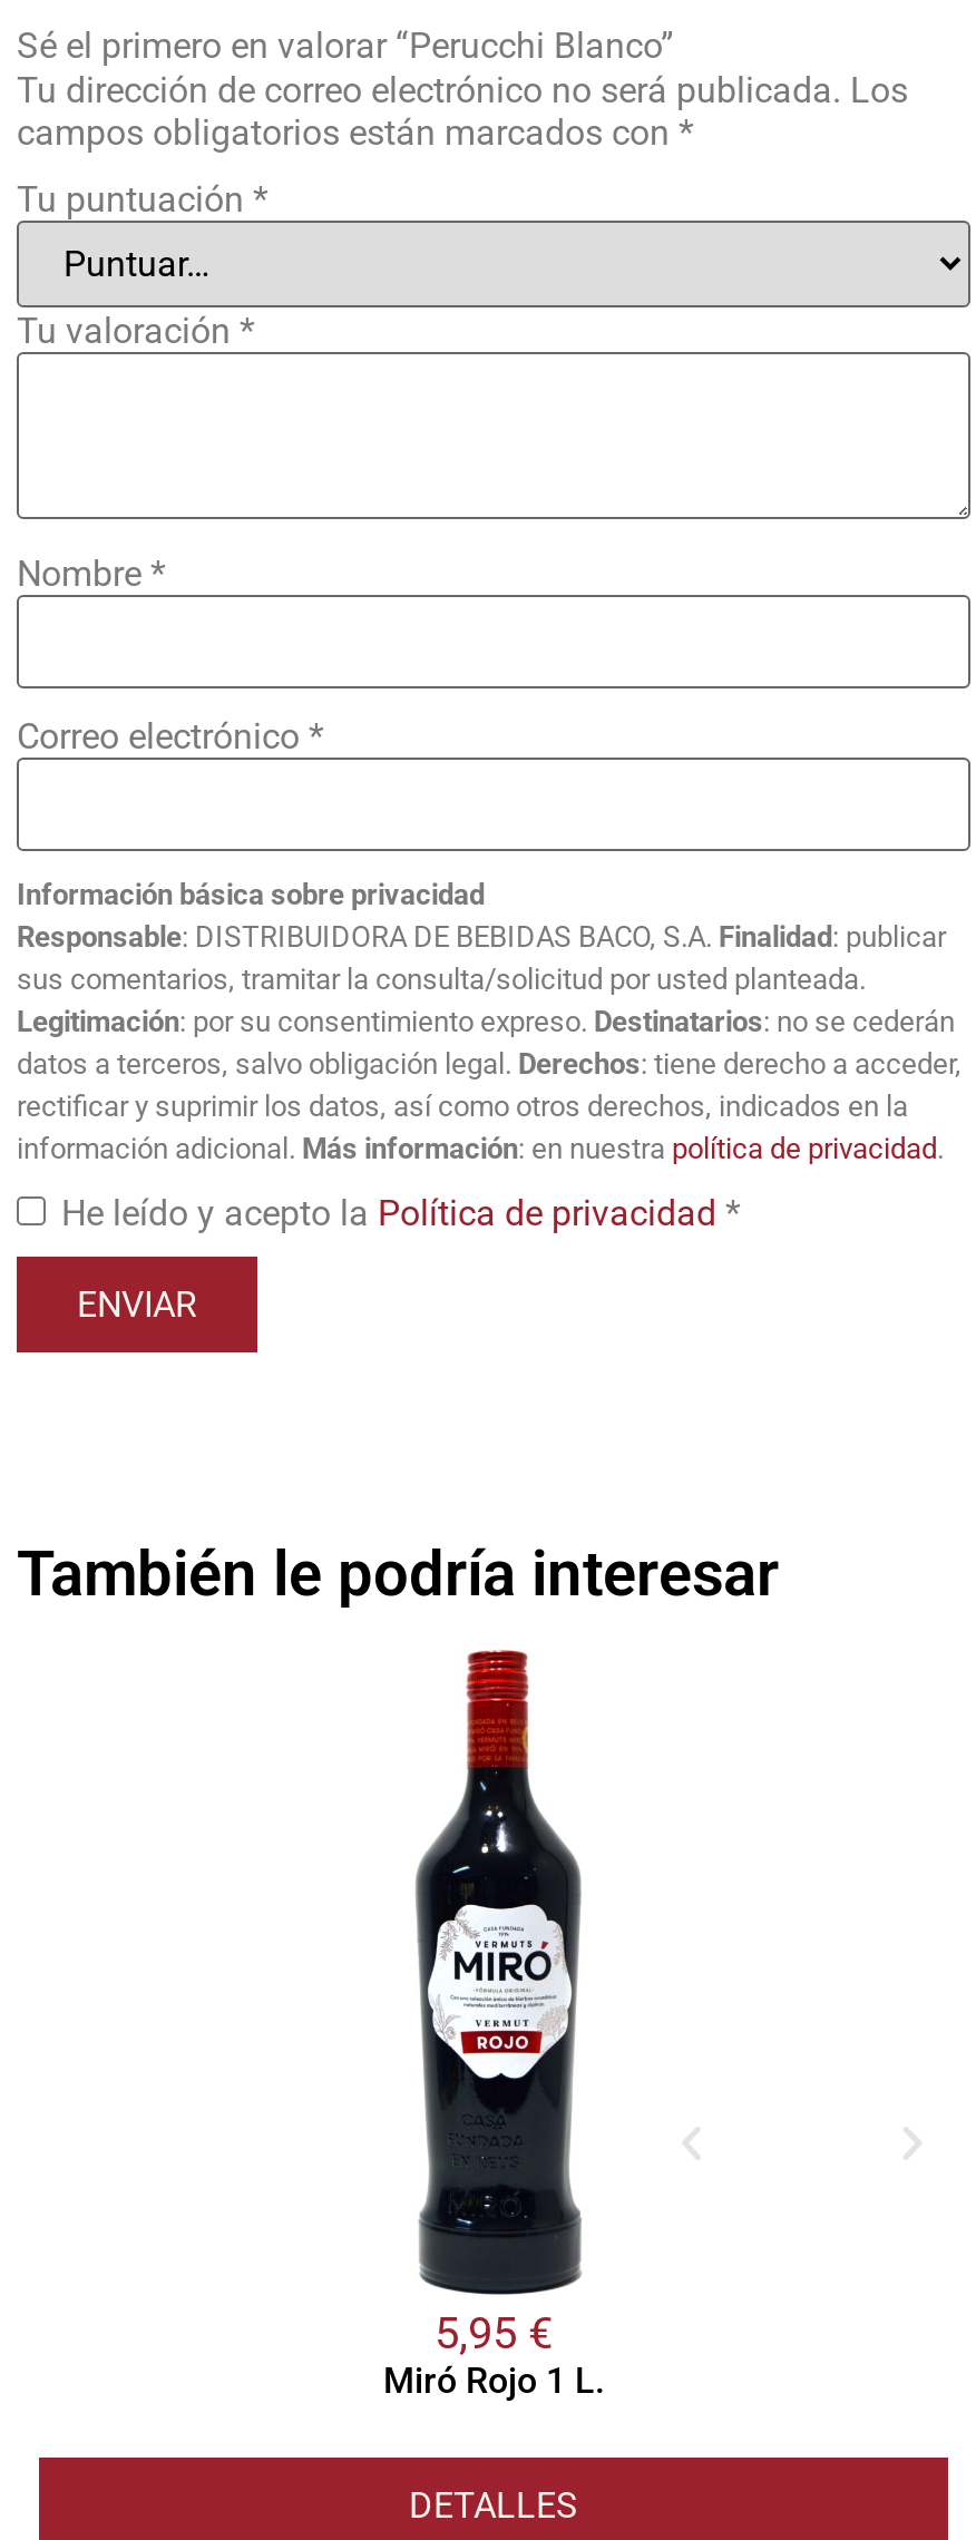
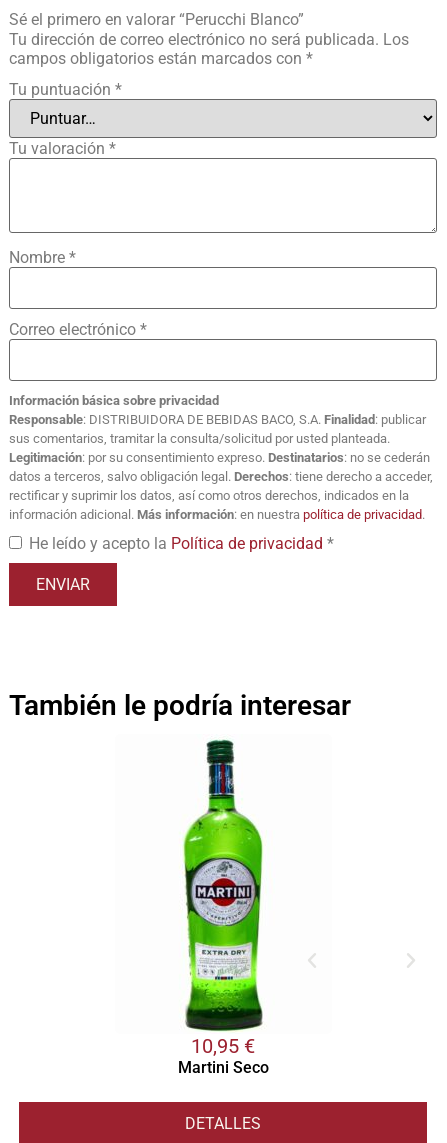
- [image]
- 5,95 €
- Miró Rojo 1 L.
+ [image]
+ 10,95 €
+ Martini Seco
